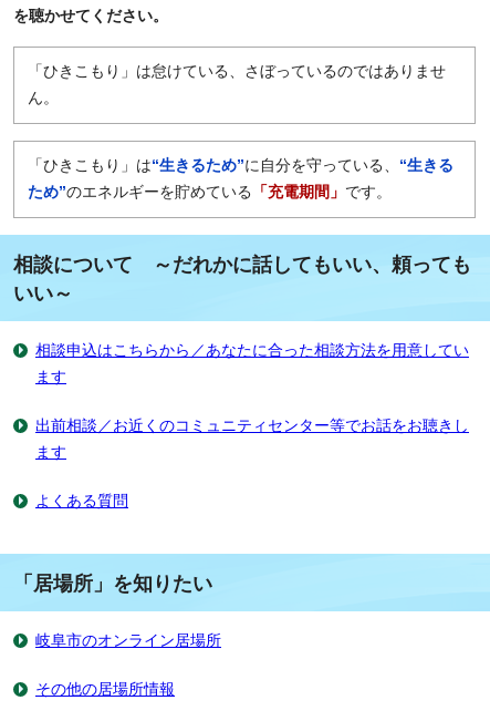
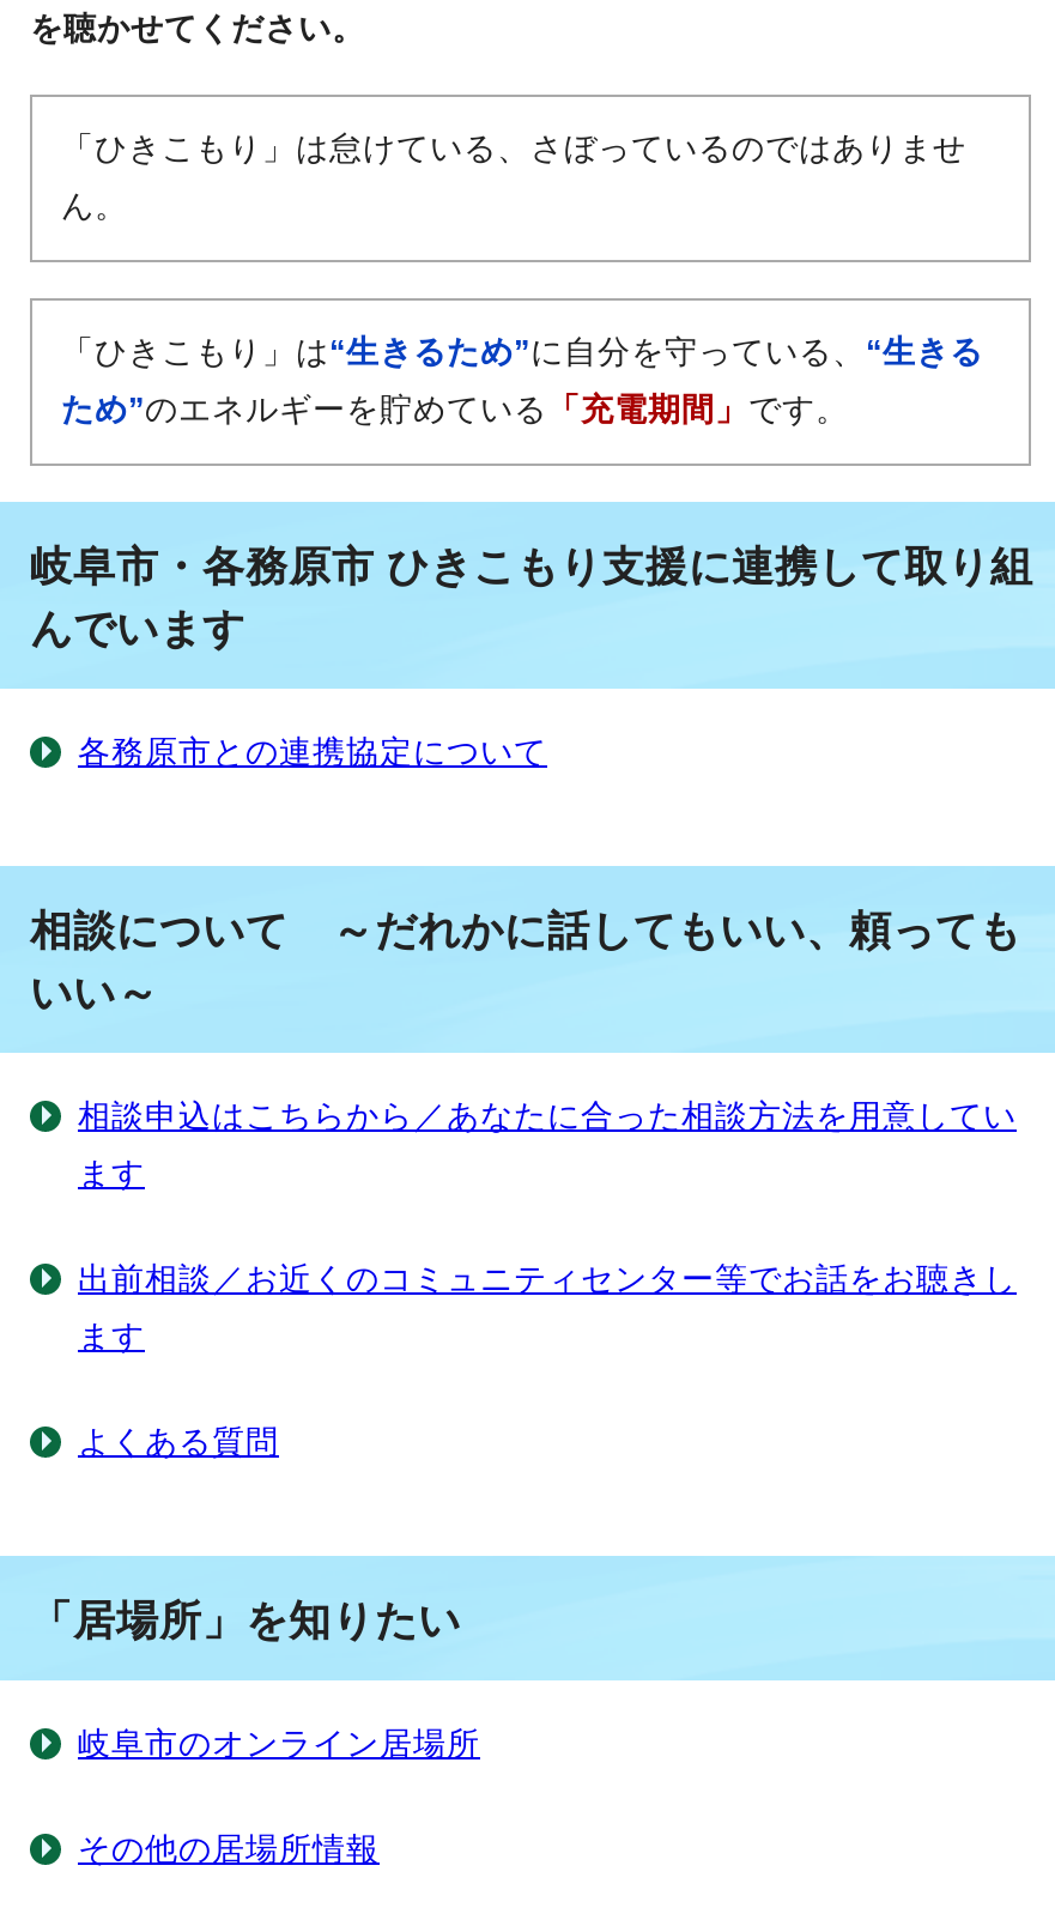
+ 岐阜市・各務原市 ひきこもり支援に連携して取り組
+ んでいます
+ 各務原市との連携協定について
